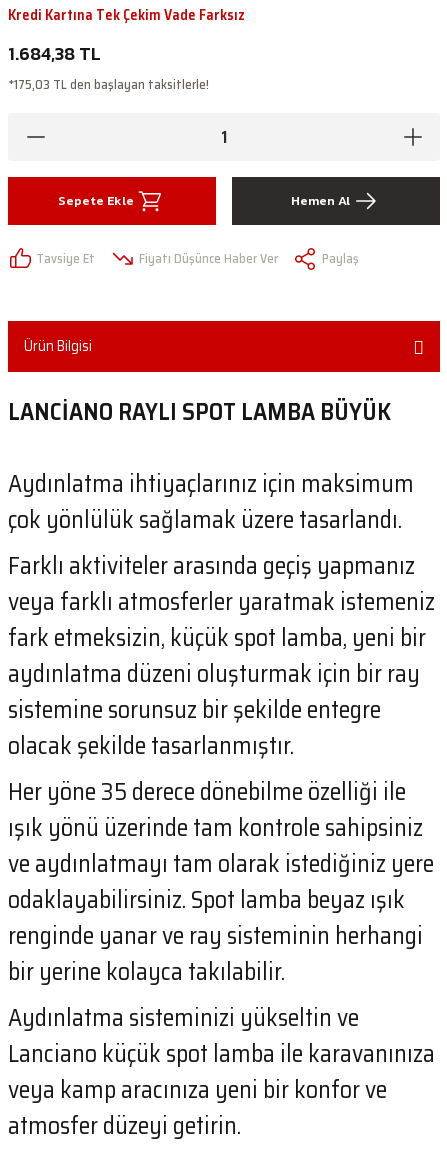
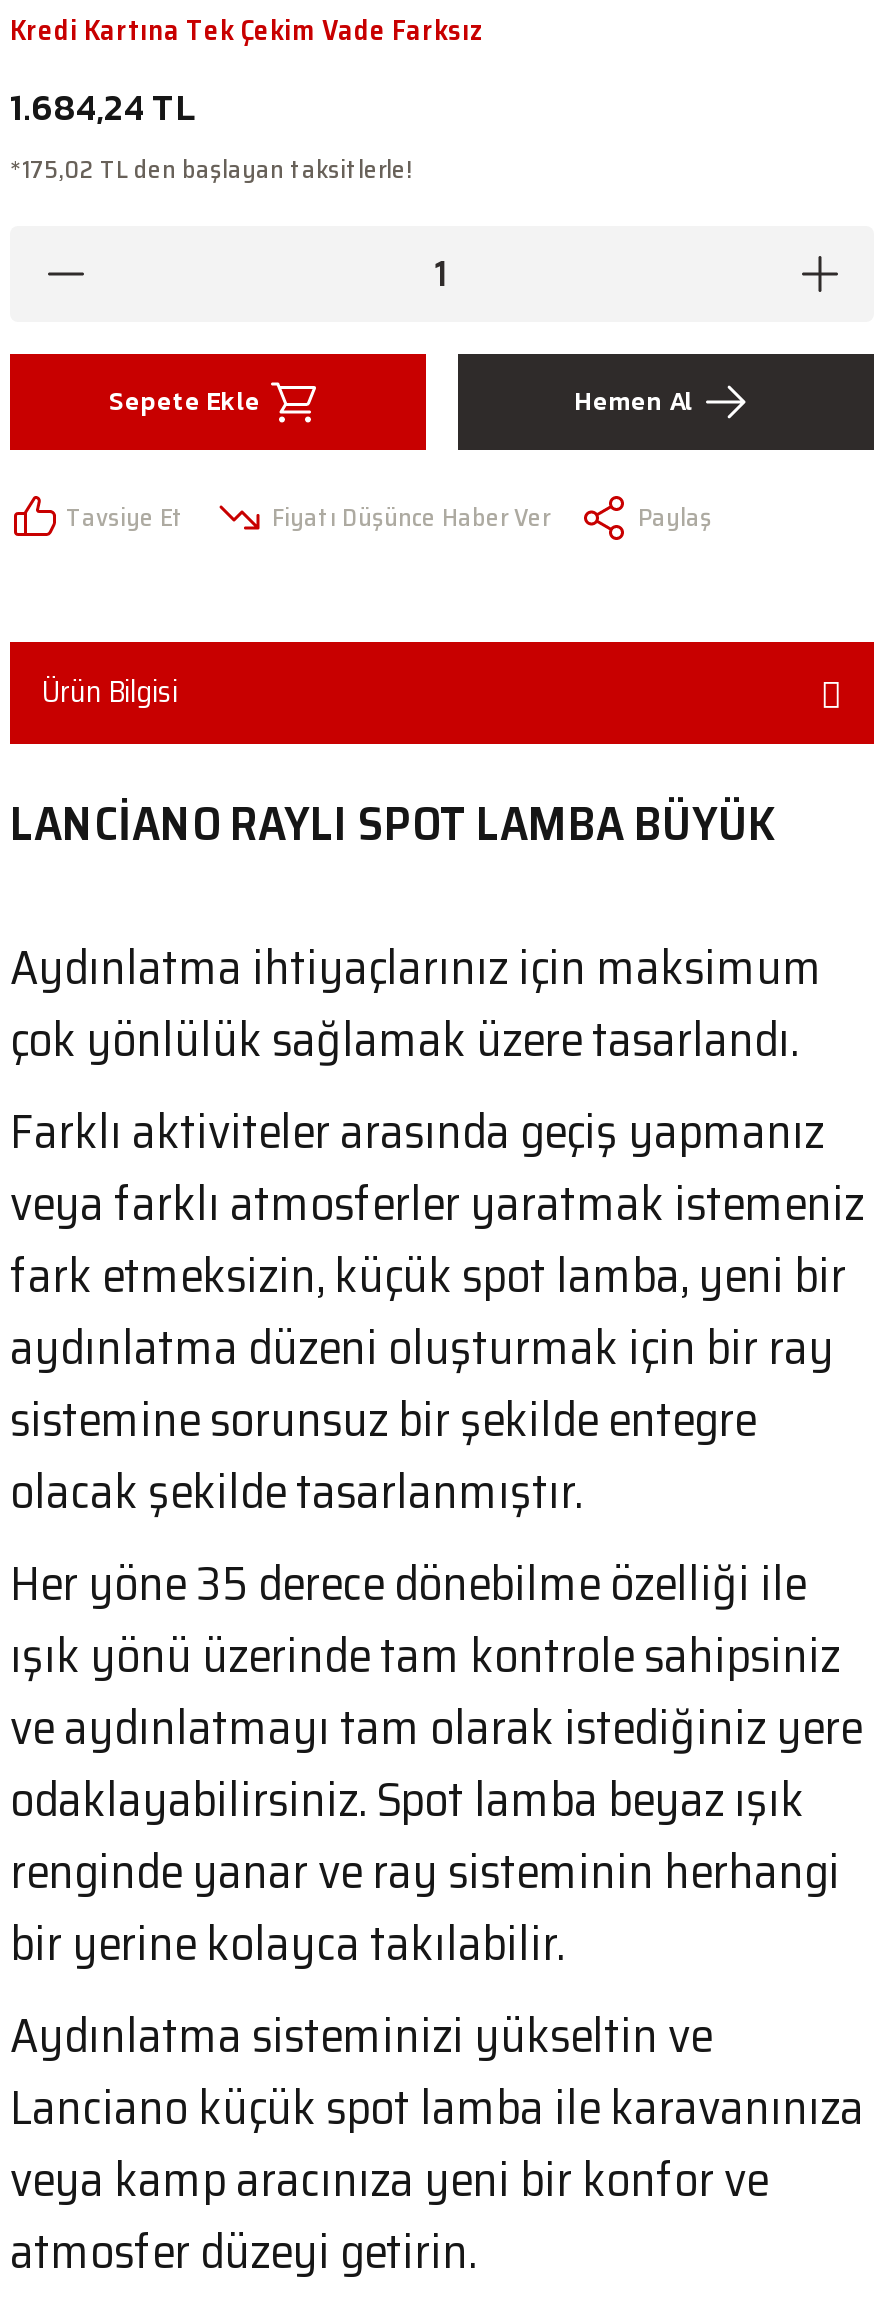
- 1.684,38 TL
+ 1.684,24 TL

- *175,03 TL den başlayan taksitlerle!
+ *175,02 TL den başlayan taksitlerle!
